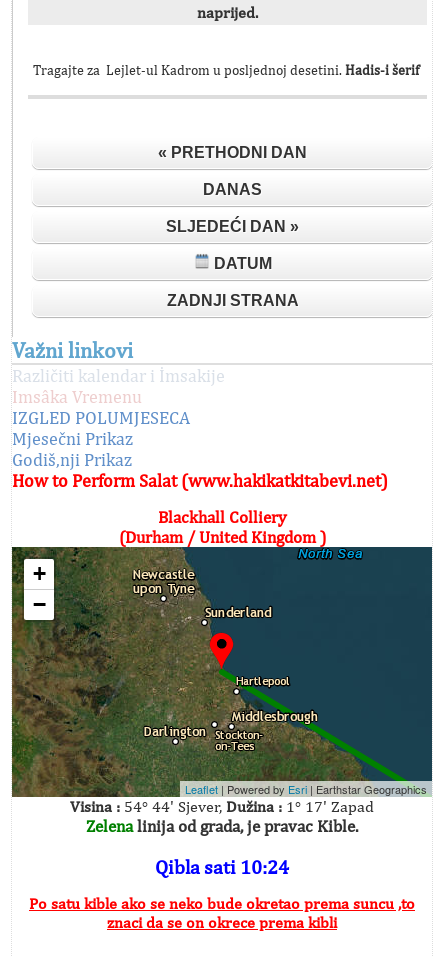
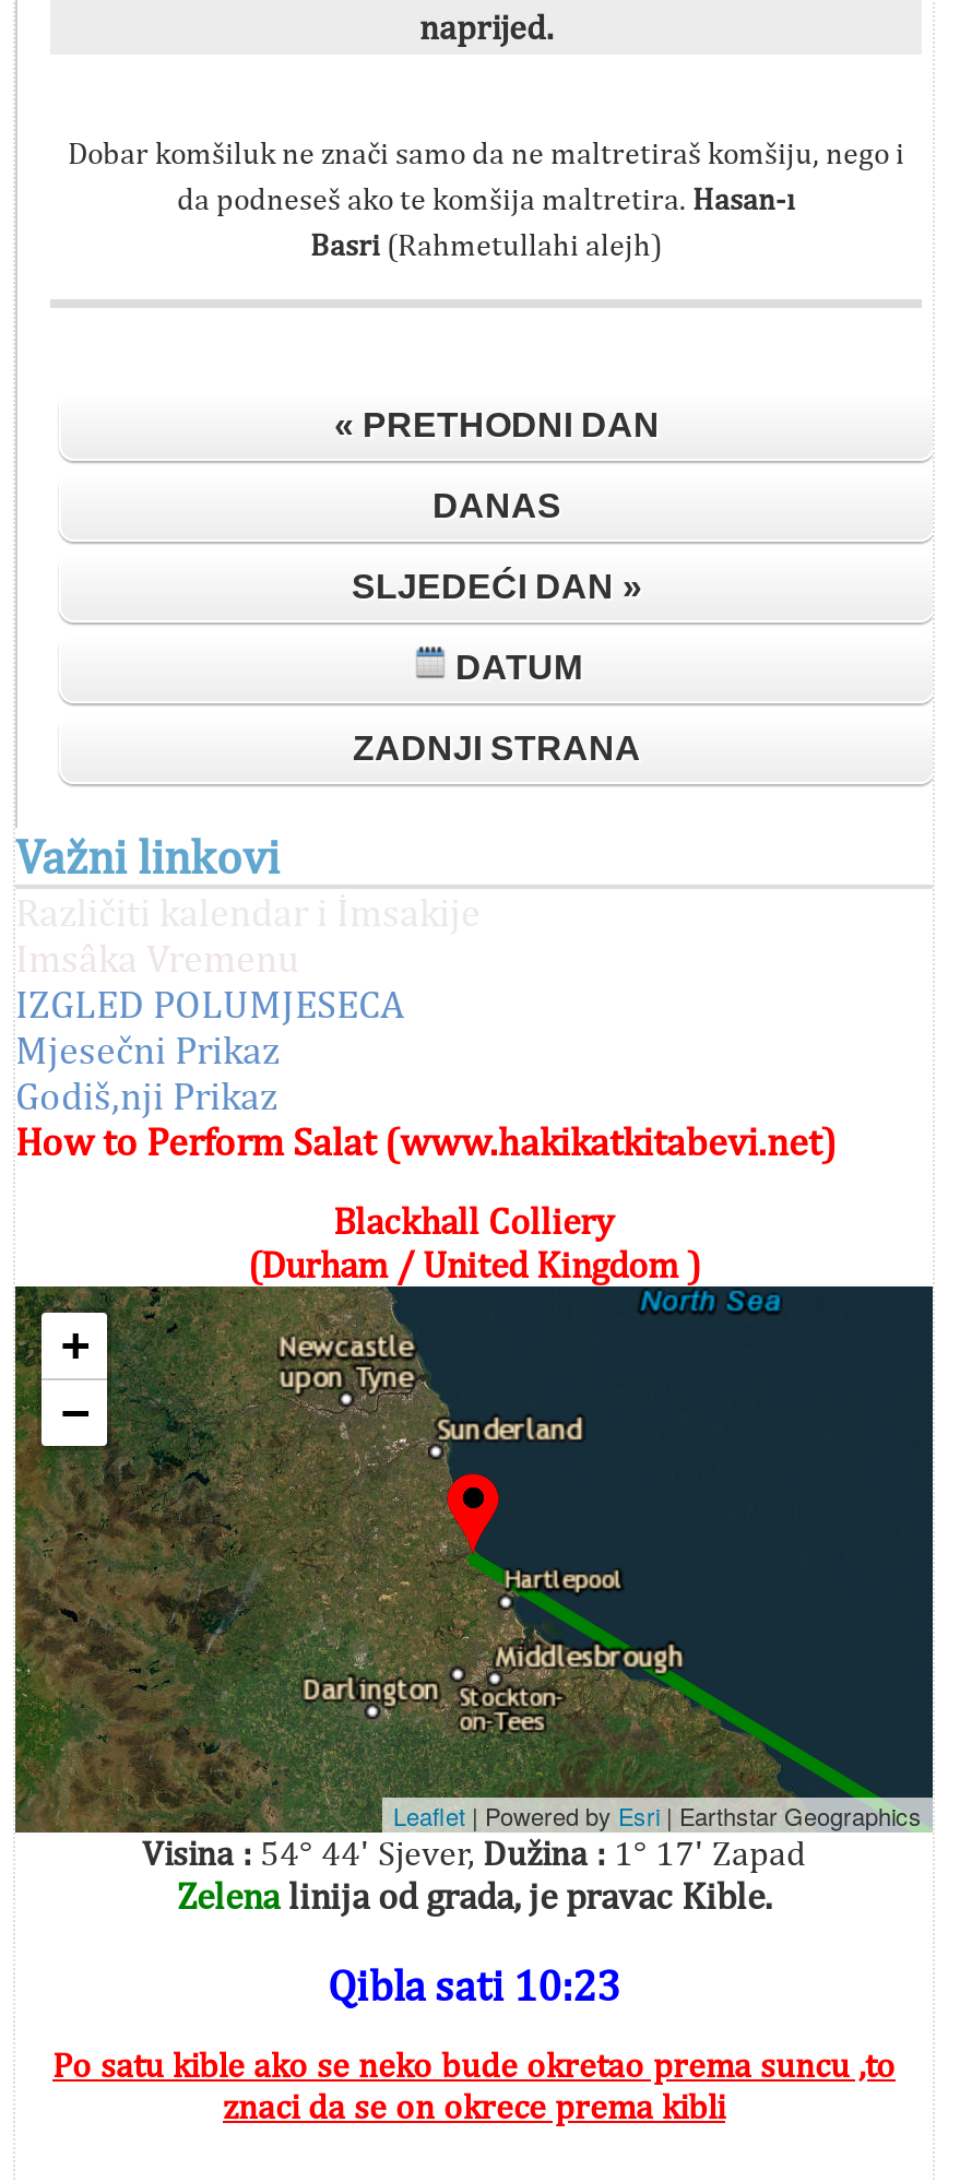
- Tragajte za Lejlet-ul Kadrom u posljednoj desetini. Hadis-i šerif
+ Dobar komšiluk ne znači samo da ne maltretiraš komšiju, nego i
+ da podneseš ako te komšija maltretira. Hasan-ı
+ Basri (Rahmetullahi alejh)

- Qibla sati 10:24
+ Qibla sati 10:23
